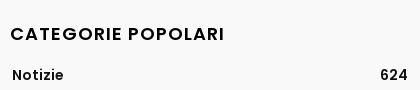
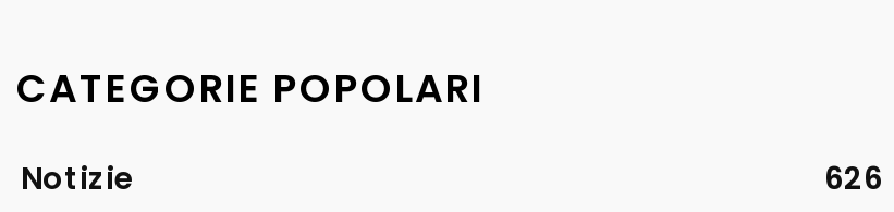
- 624
+ 626
